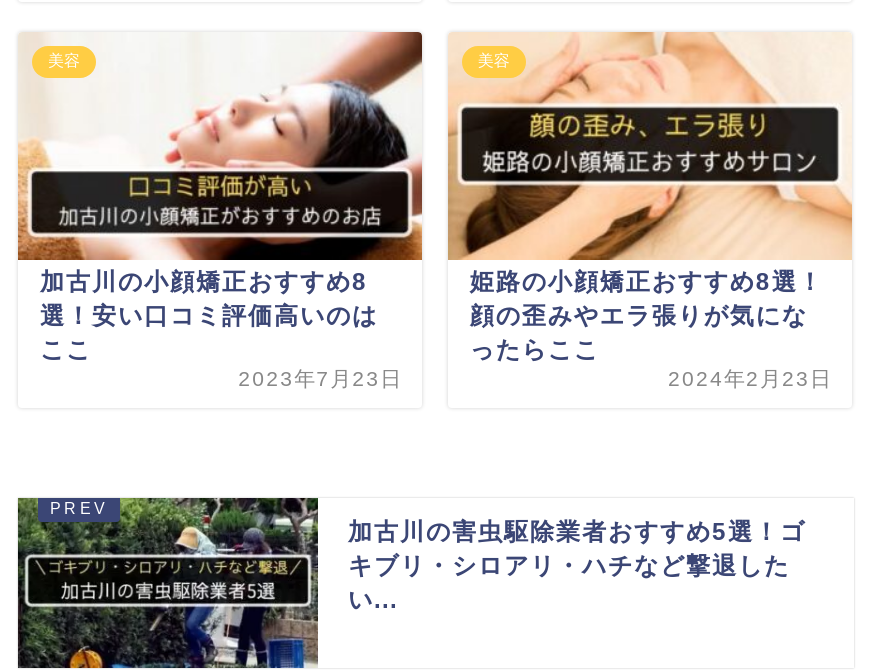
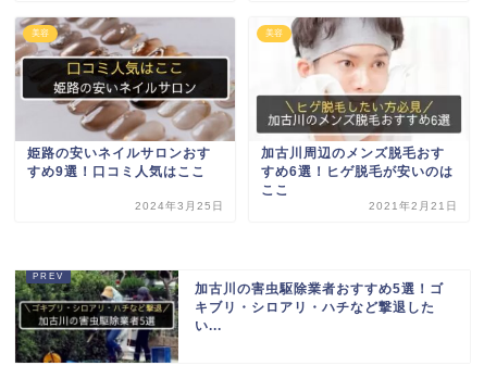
- [image]
- 加古川の小顔矯正おすすめ8
- 選！安い口コミ評価高いのは
- ここ
- 2023年7月23日
+ [image]
+ 姫路の安いネイルサロンおす
+ すめ9選！口コミ人気はここ
+ 2024年3月25日

- [image]
- 姫路の小顔矯正おすすめ8選！
- 顔の歪みやエラ張りが気にな
- ったらここ
- 2024年2月23日
+ [image]
+ 加古川周辺のメンズ脱毛おす
+ すめ6選！ヒゲ脱毛が安いのは
+ ここ
+ 2021年2月21日
